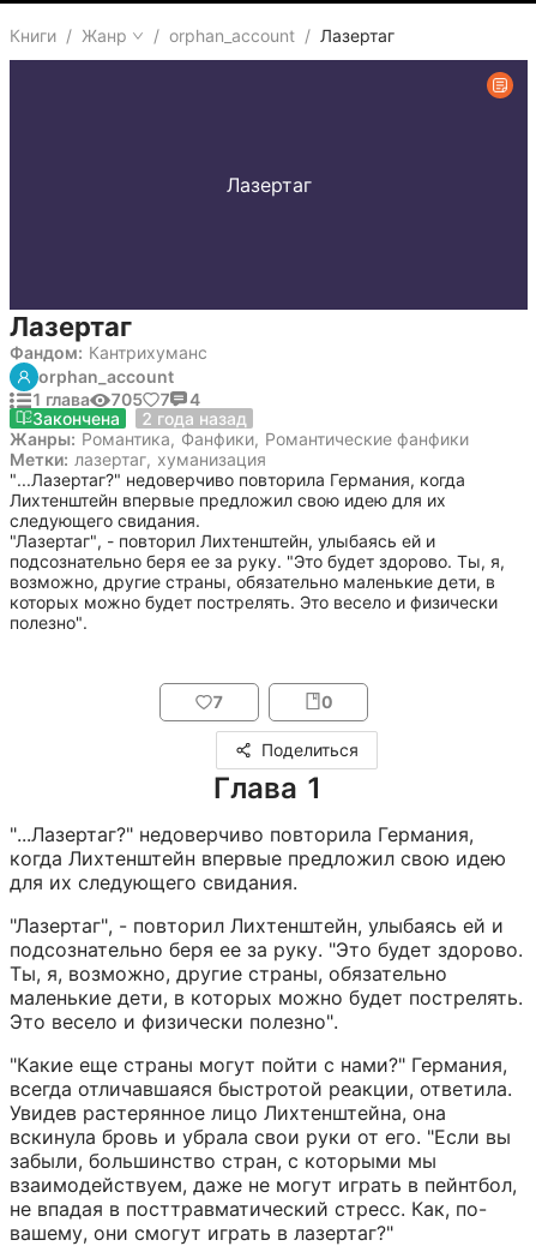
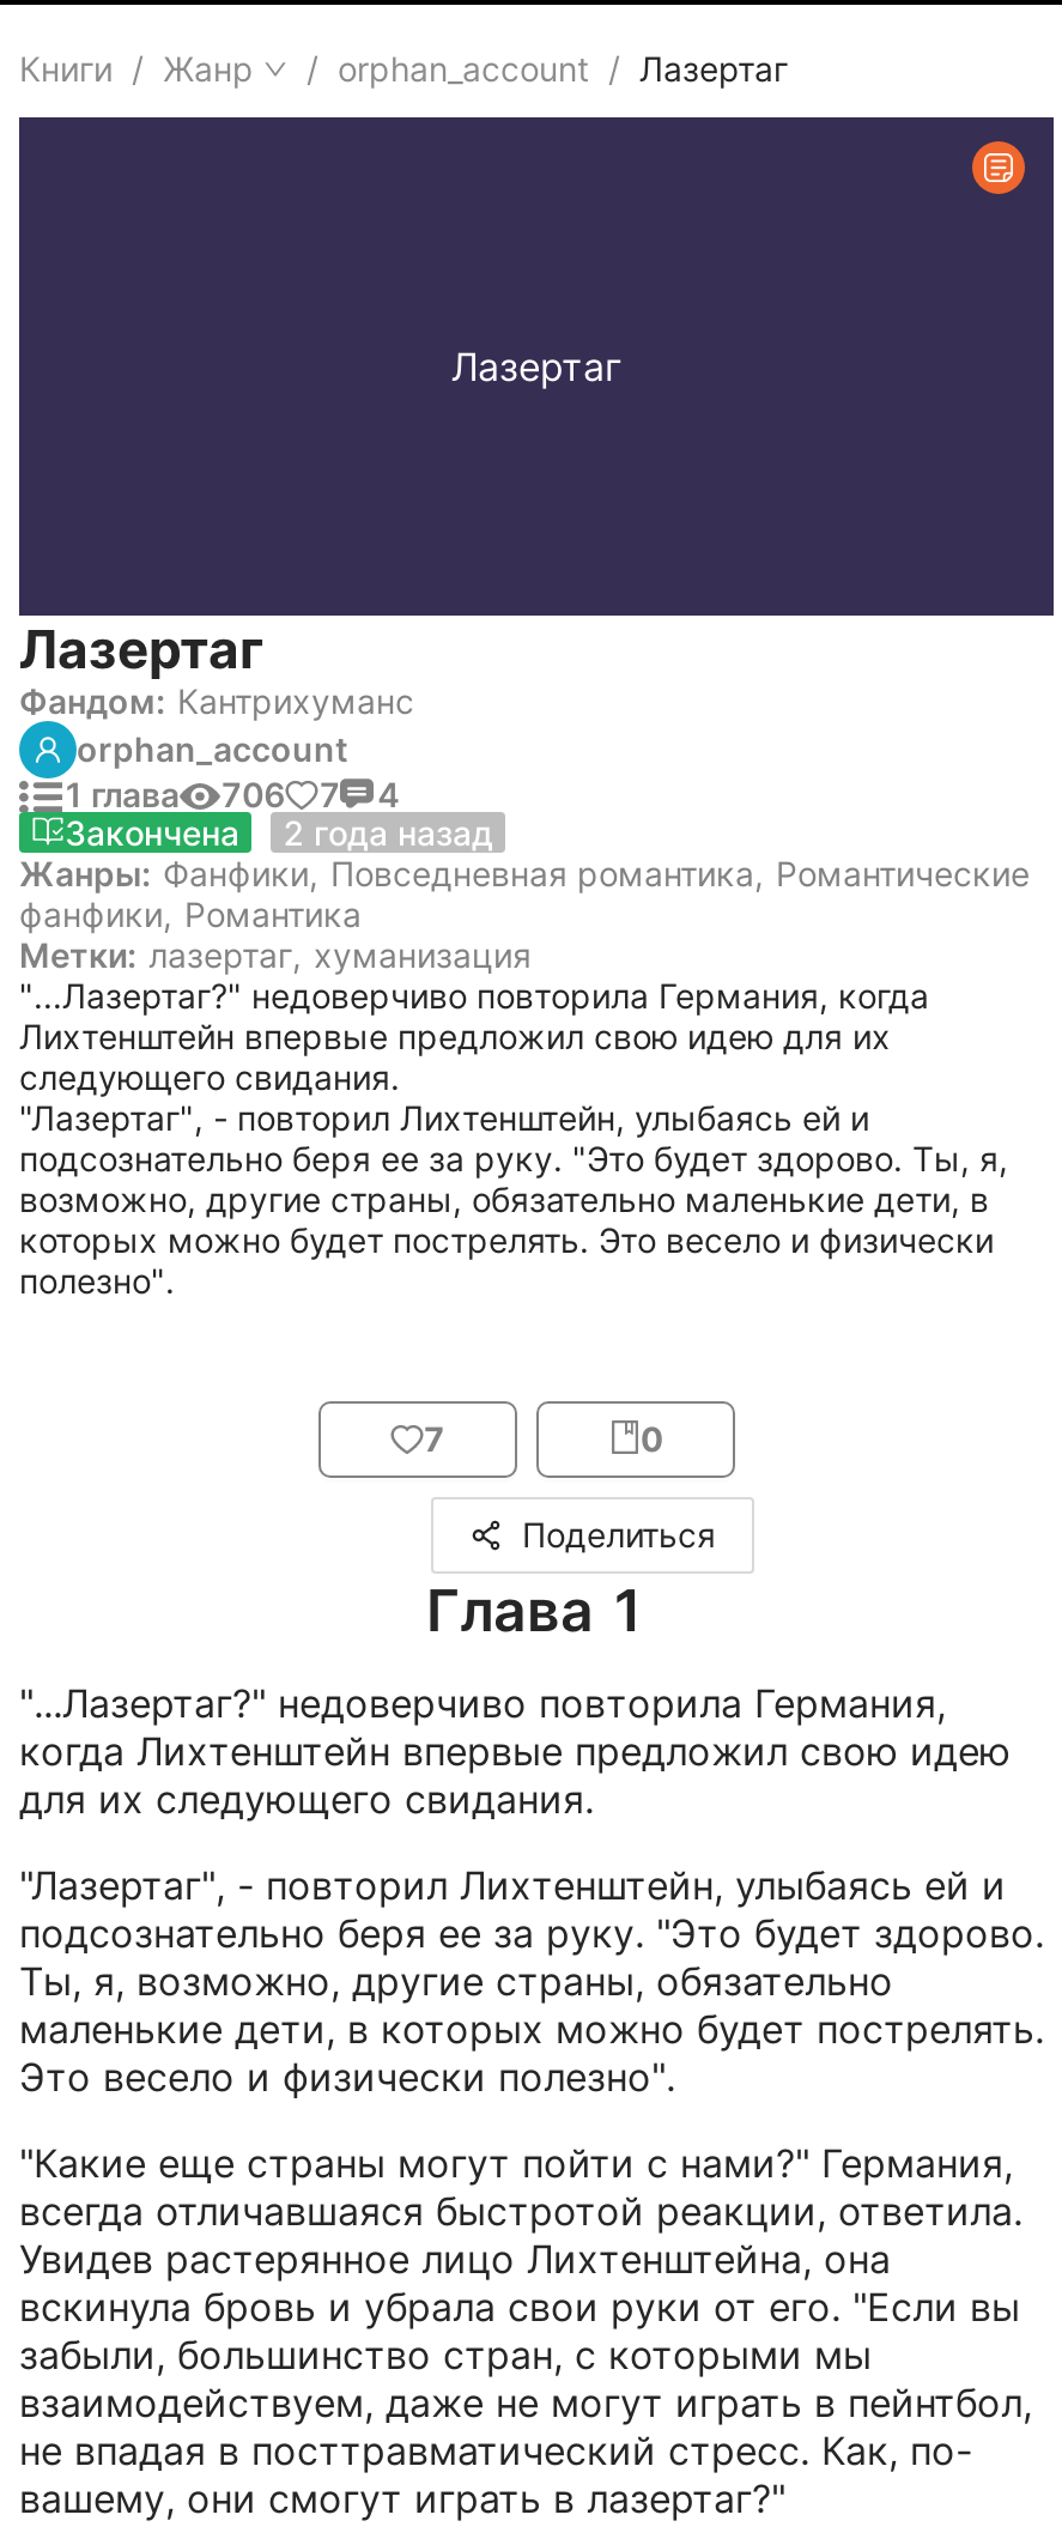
- 1 глава 705 7 4
+ 1 глава 706 7 4

- Жанры: Романтика, Фанфики, Романтические фанфики
+ Жанры: Фанфики, Повседневная романтика, Романтические
+ фанфики, Романтика
